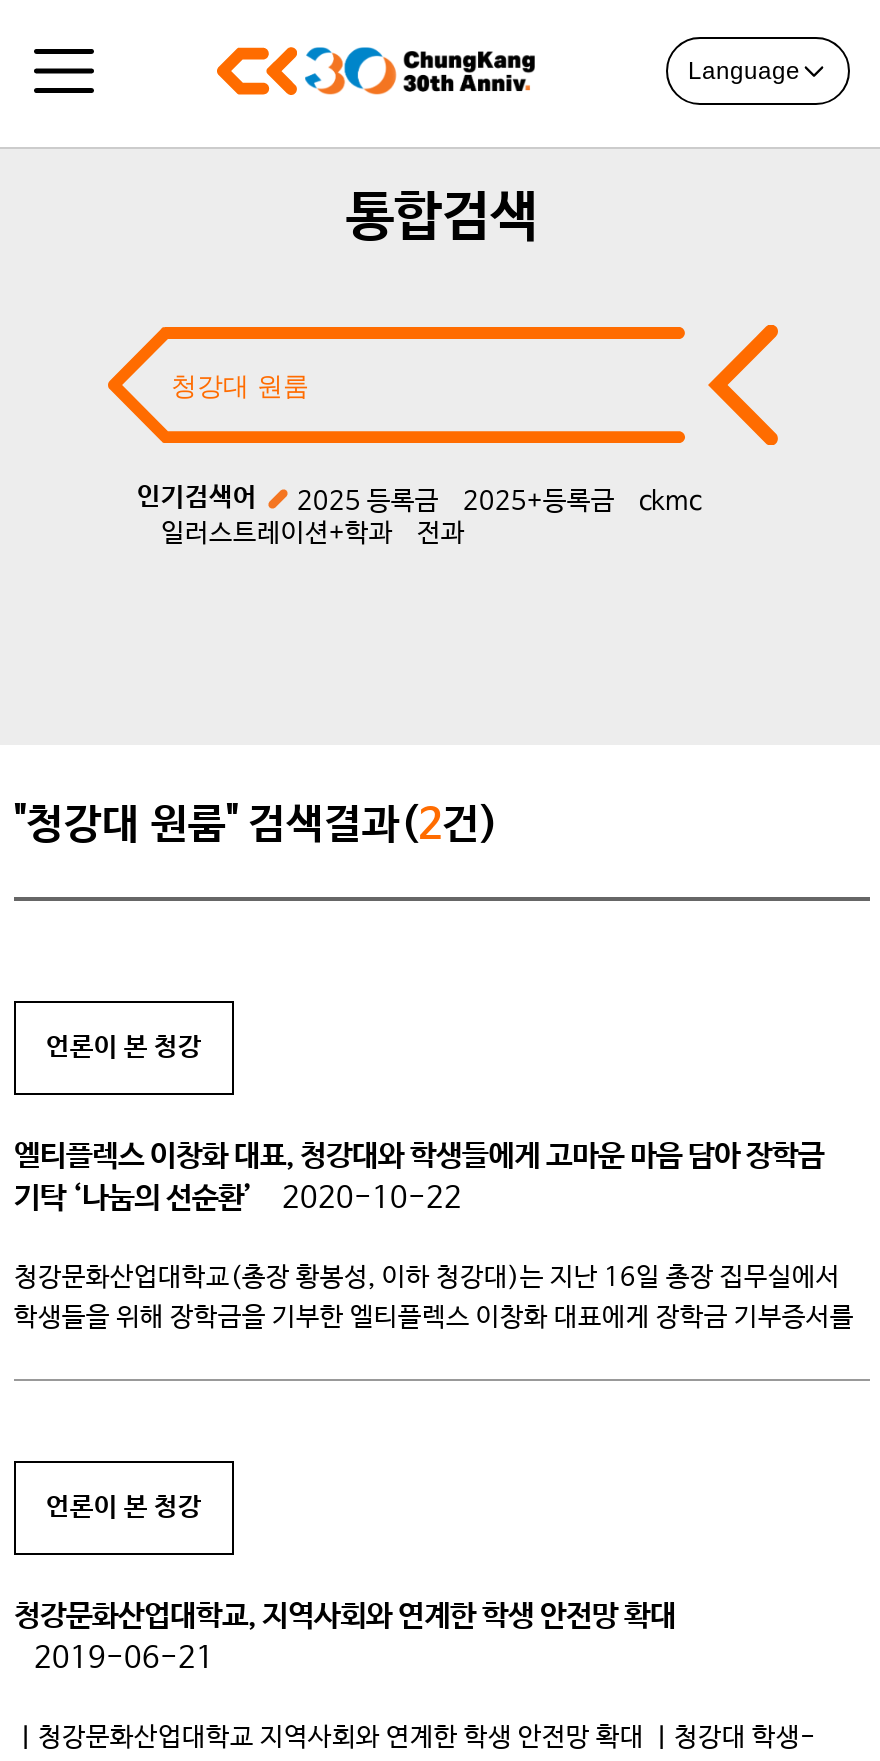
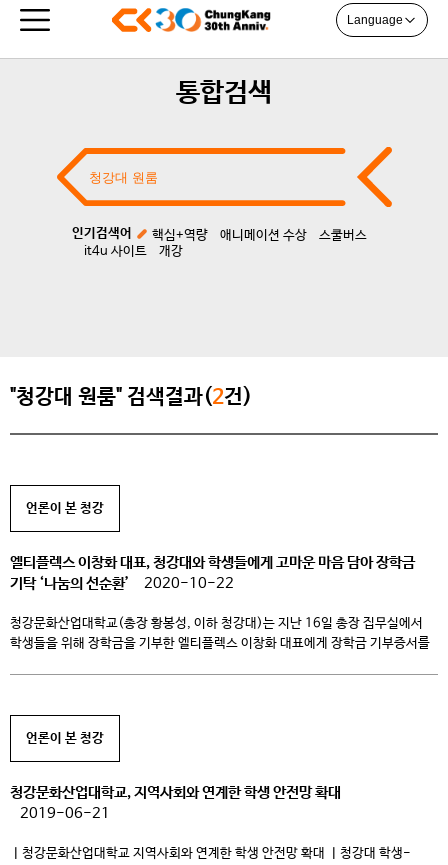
- 2025 등록금
- 2025+등록금
- ckmc
- 일러스트레이션+학과
- 전과
+ 핵심+역량
+ 애니메이션 수상
+ 스쿨버스
+ it4u 사이트
+ 개강
